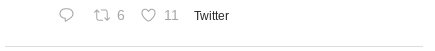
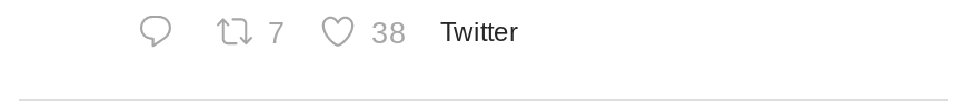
- 6
- 11
+ 7
+ 38
